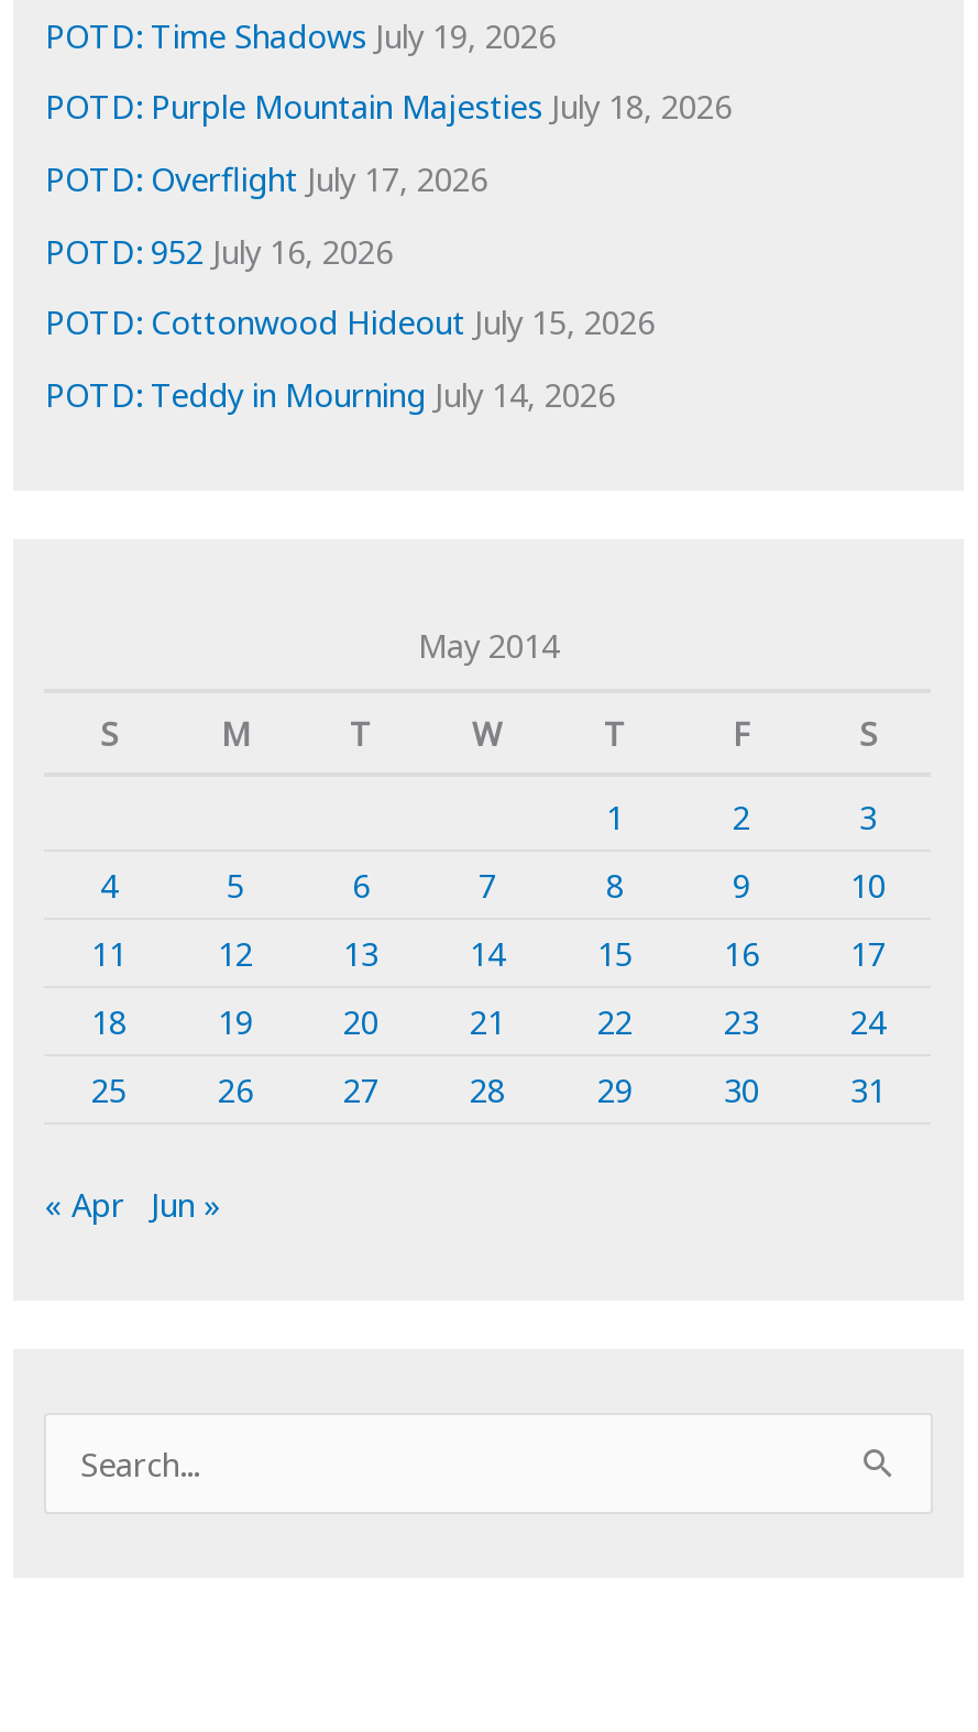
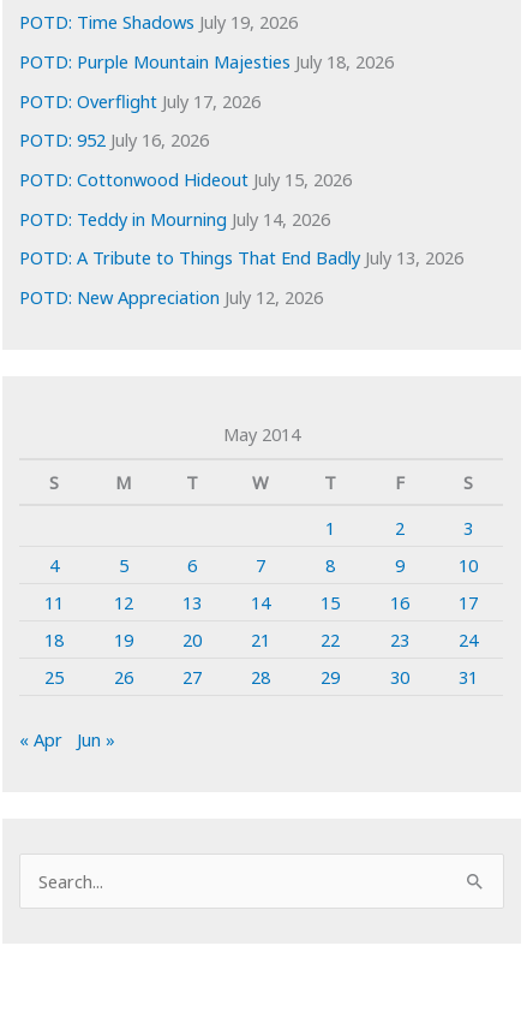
+ POTD: A Tribute to Things That End Badly July 13, 2026
+ POTD: New Appreciation July 12, 2026
